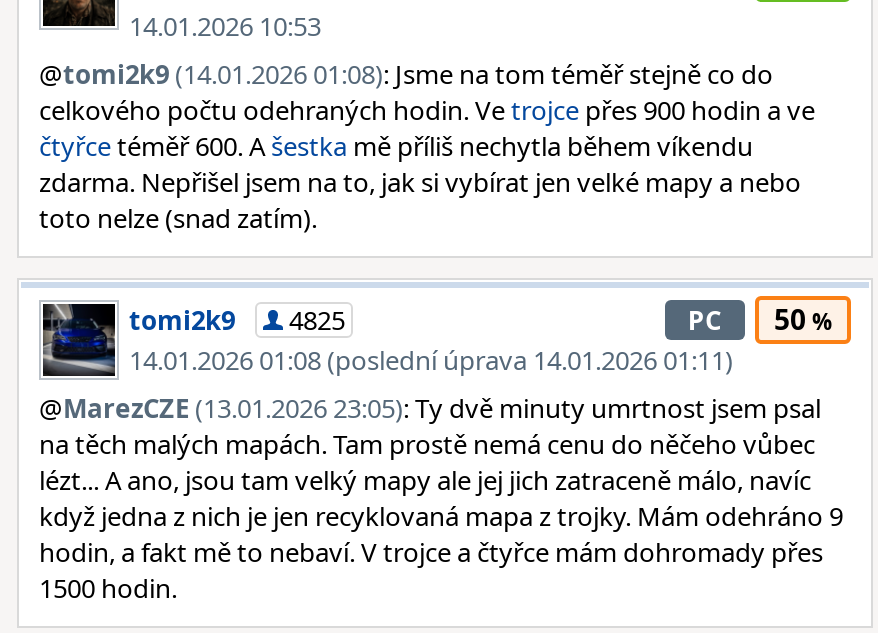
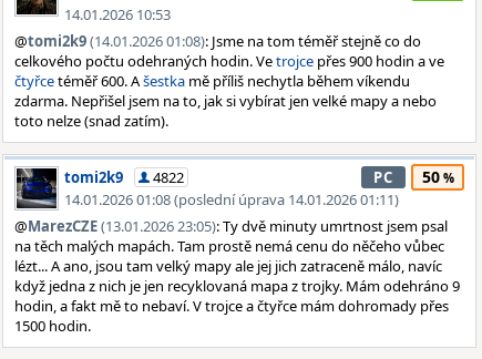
- tomi2k9 4825
+ tomi2k9 4822
